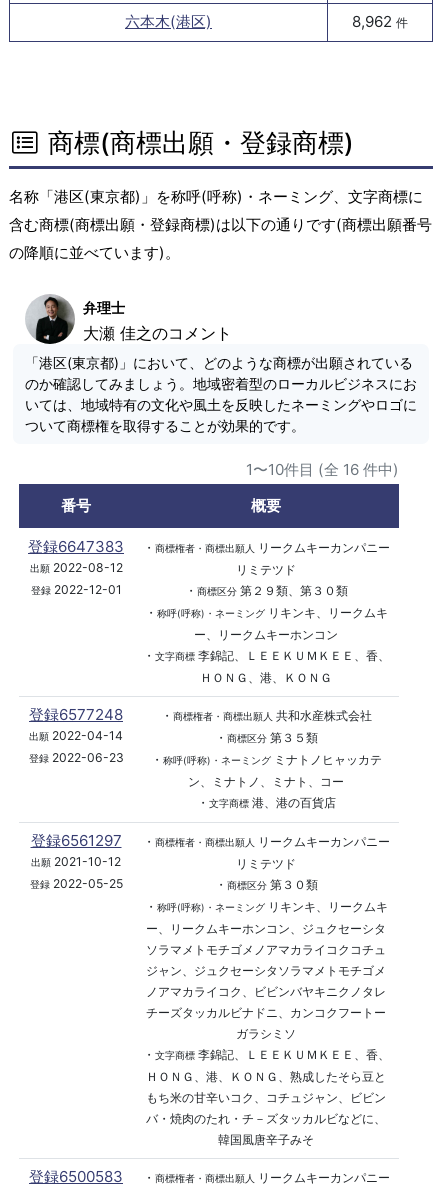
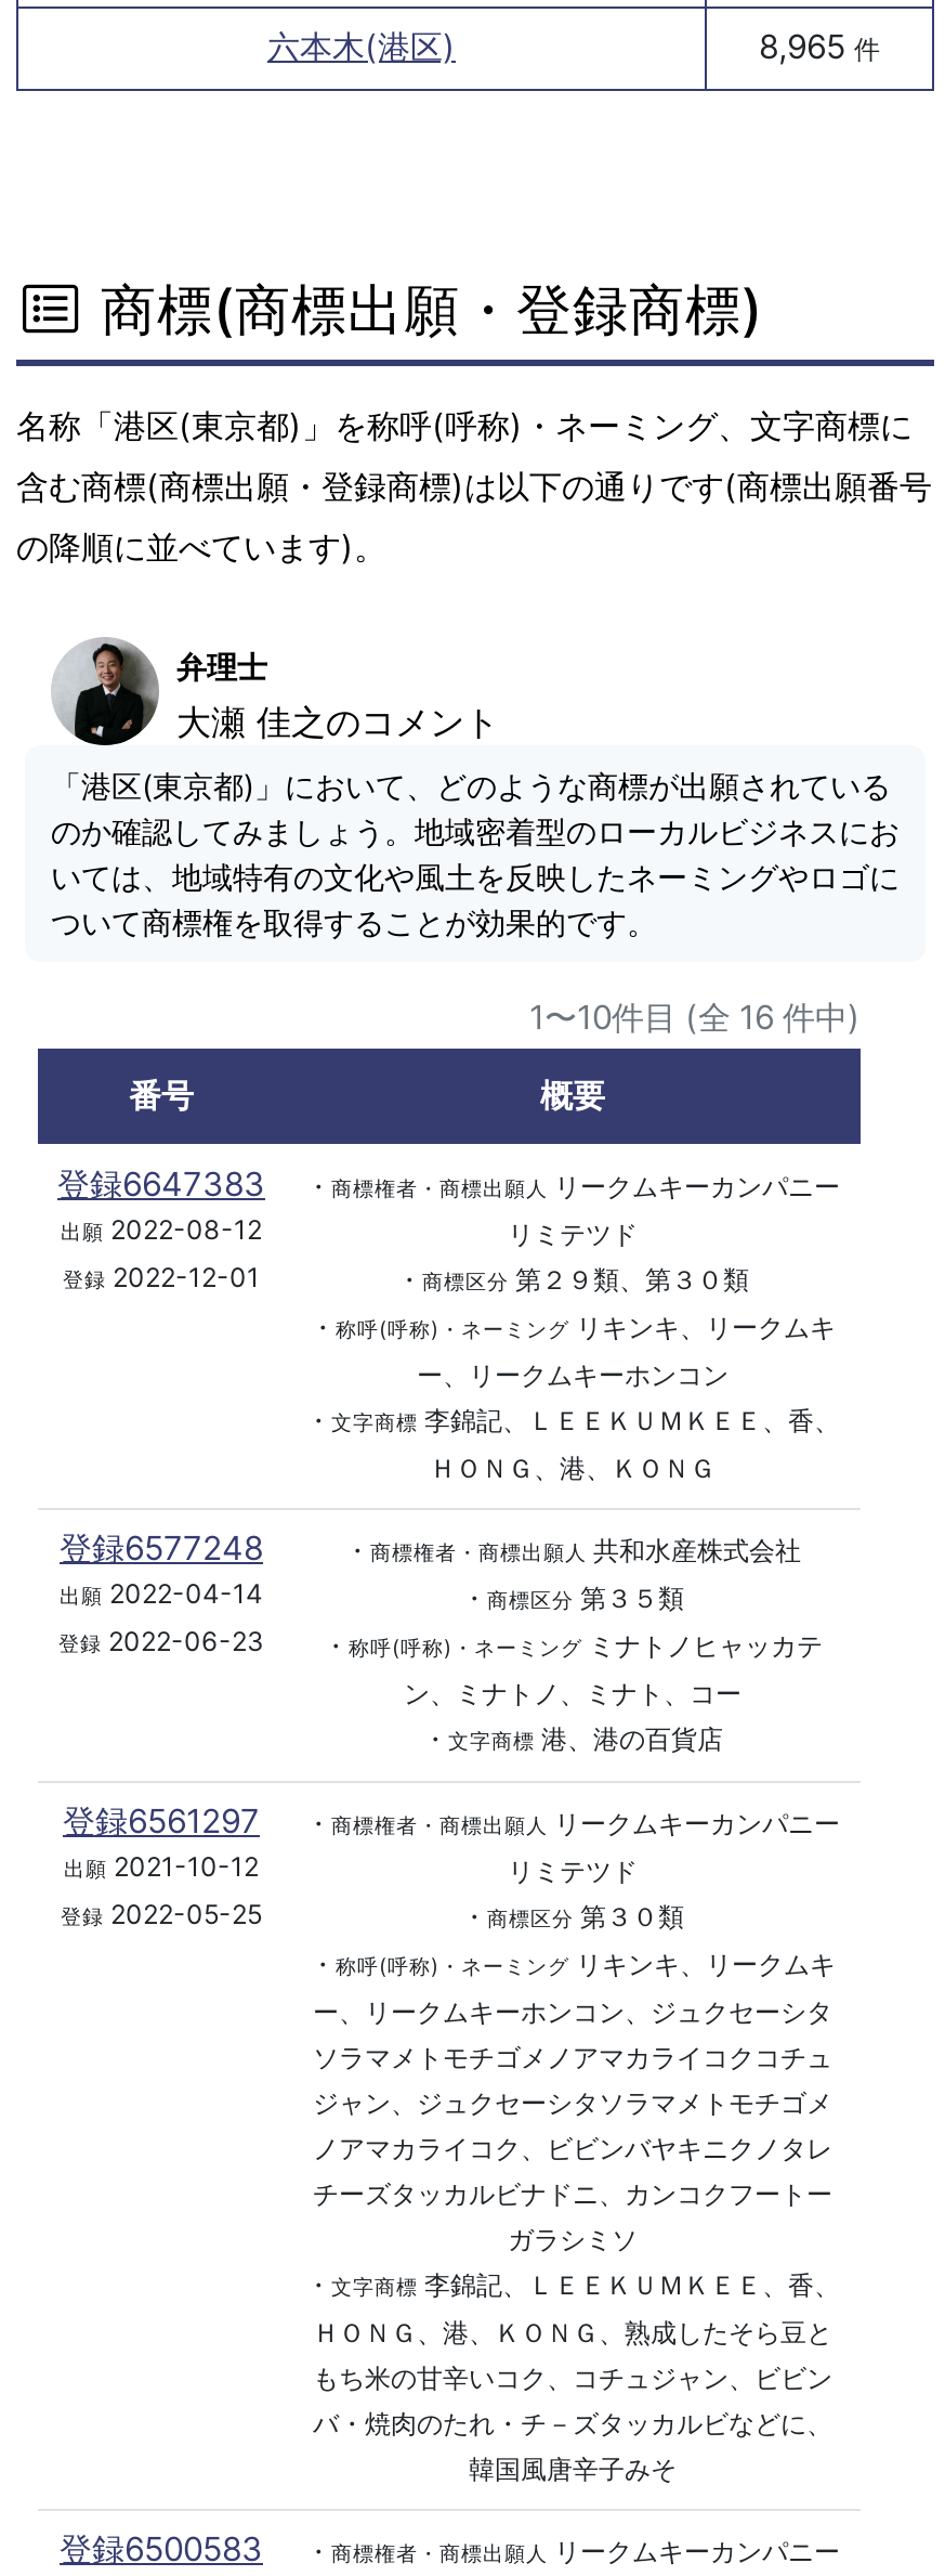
- 8,962件
+ 8,965件
